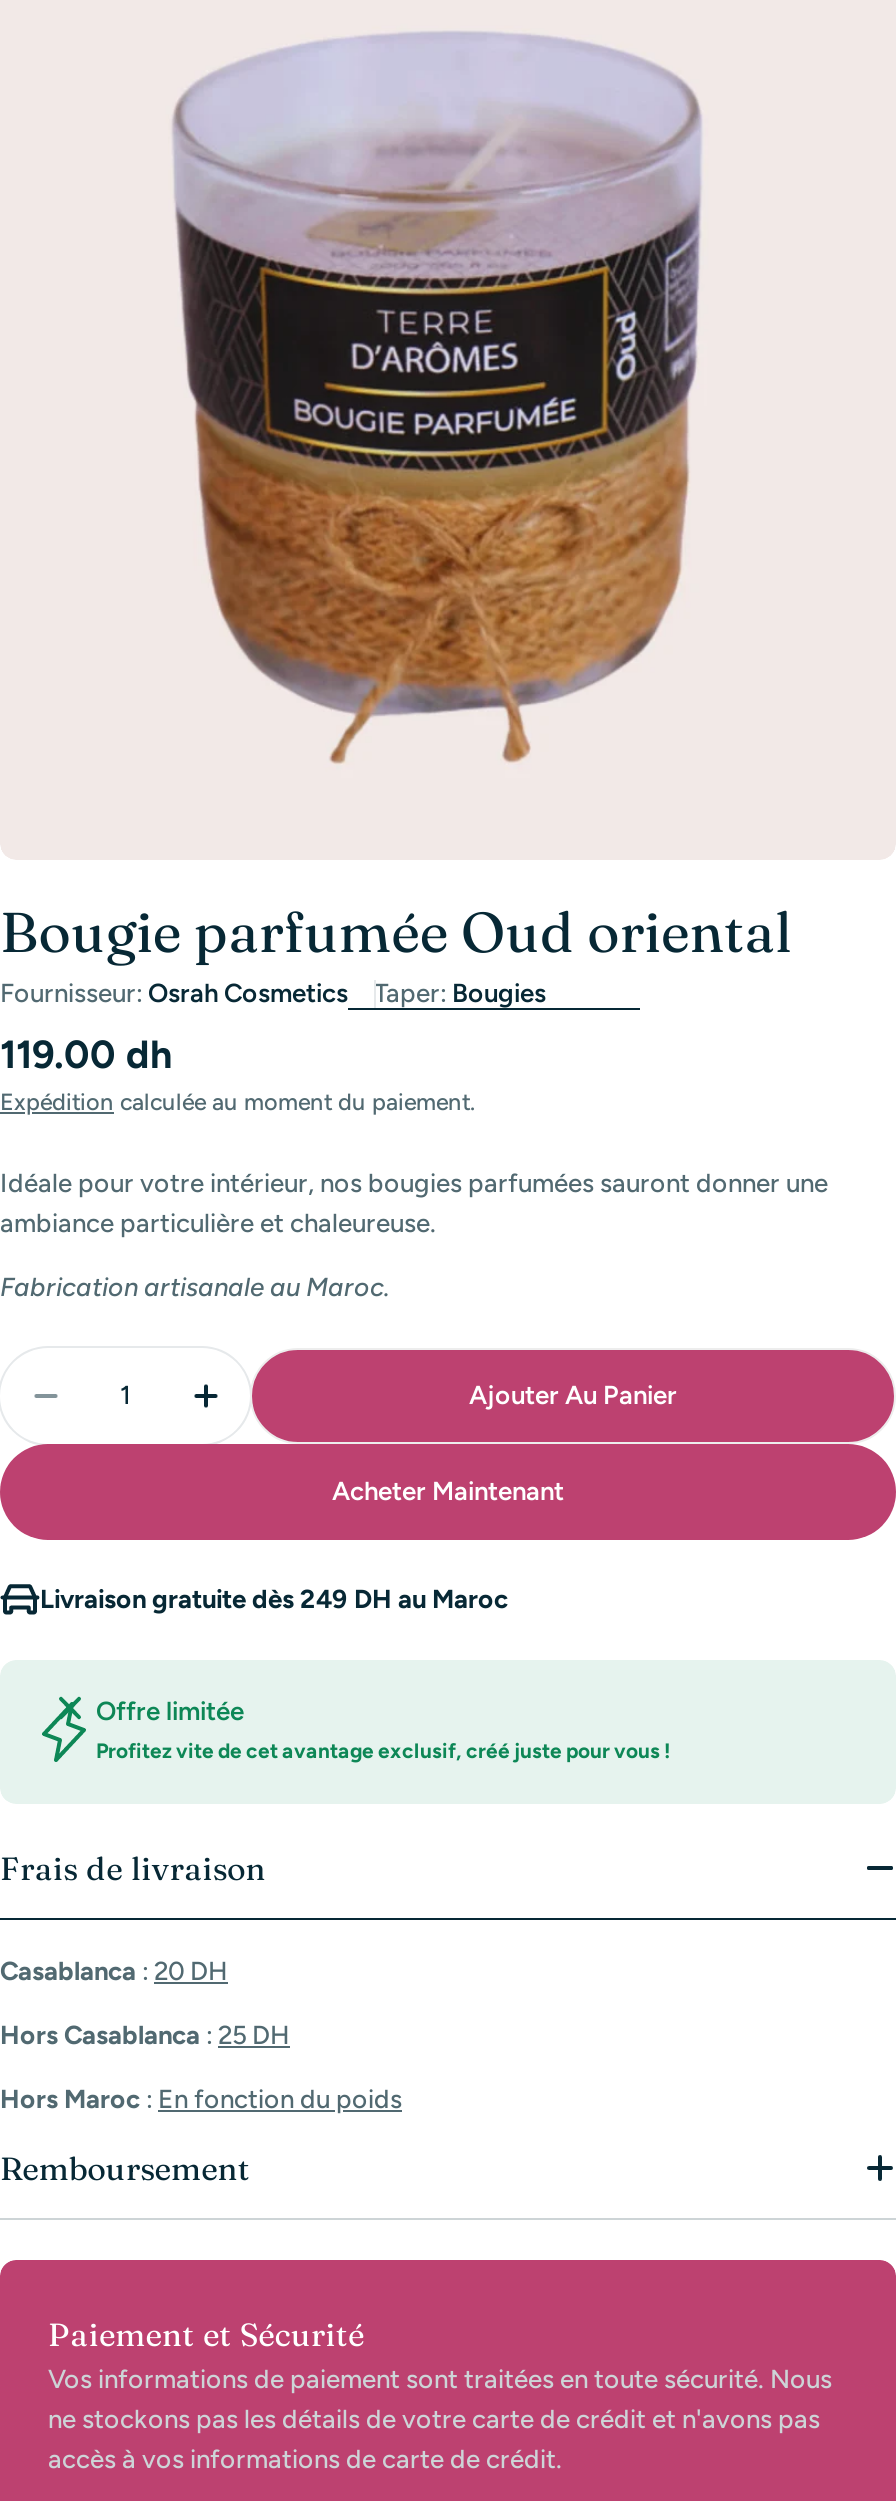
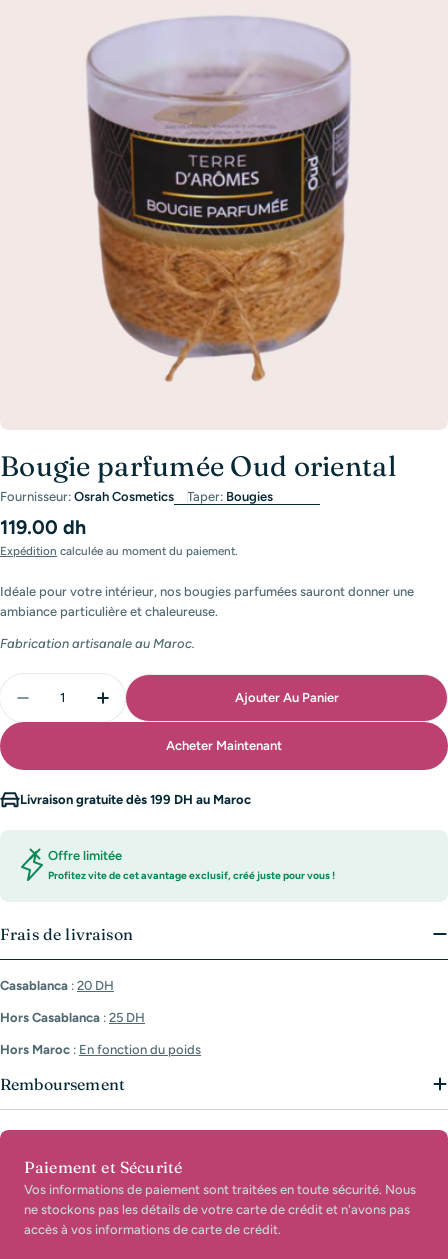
- Livraison gratuite dès 249 DH au Maroc
+ Livraison gratuite dès 199 DH au Maroc
